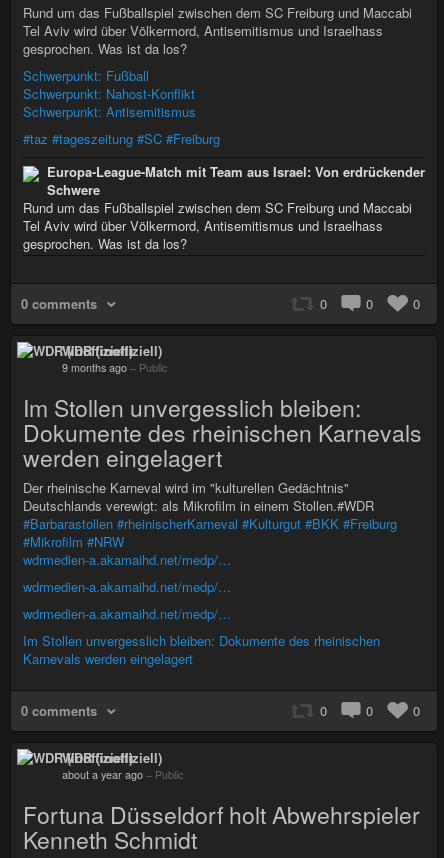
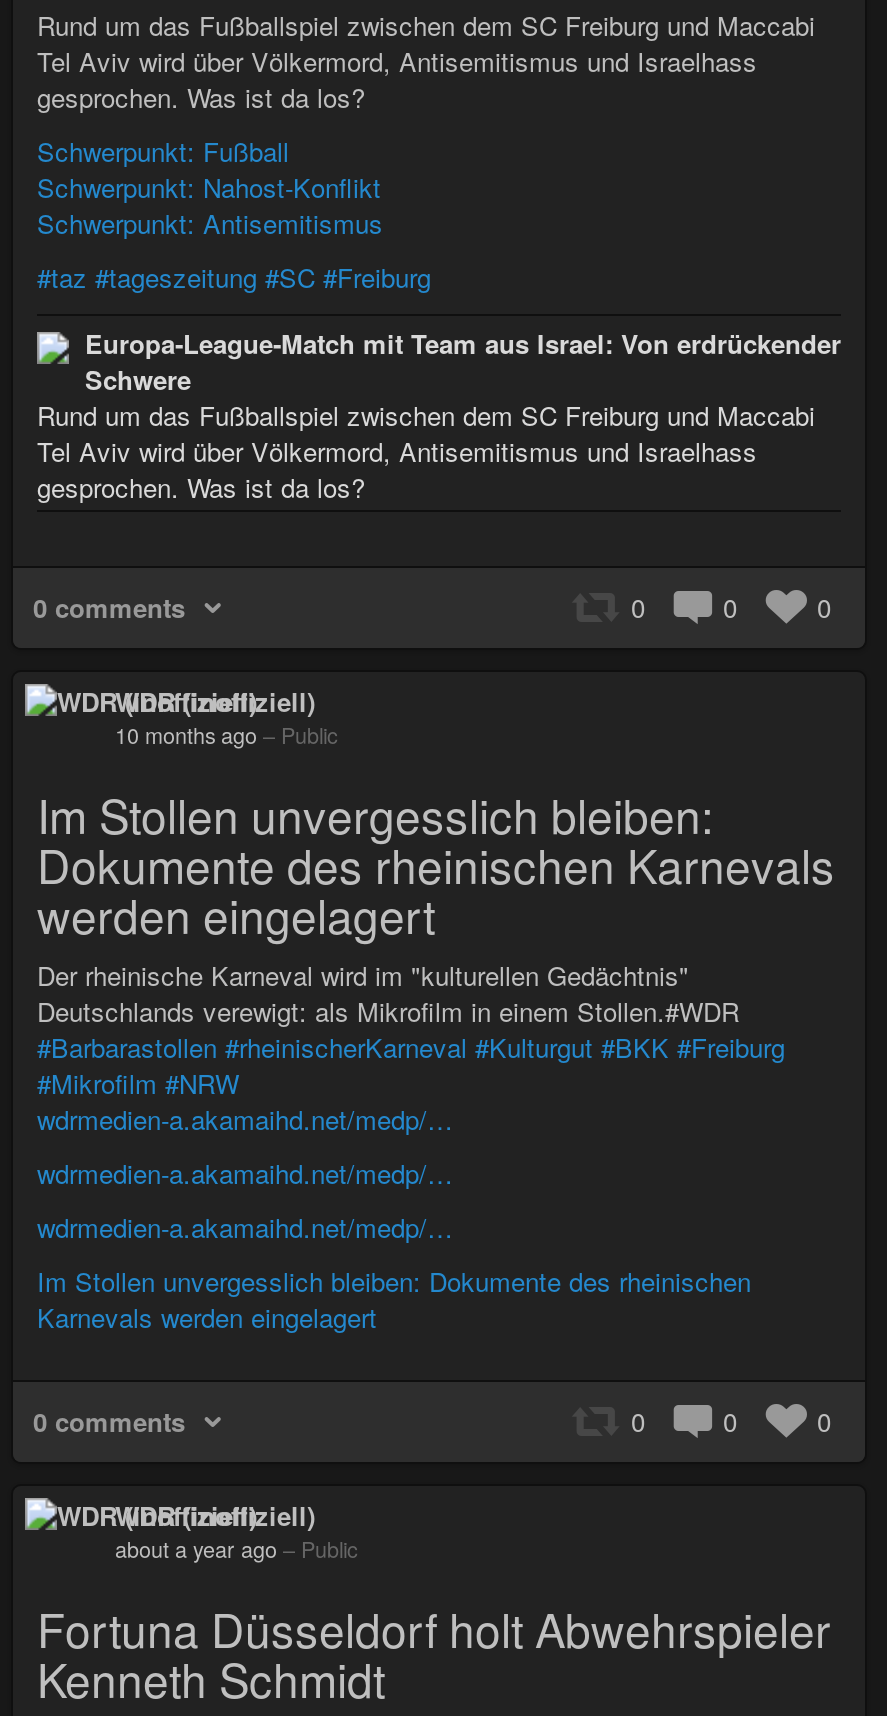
- 9 months ago – Public
+ 10 months ago – Public
